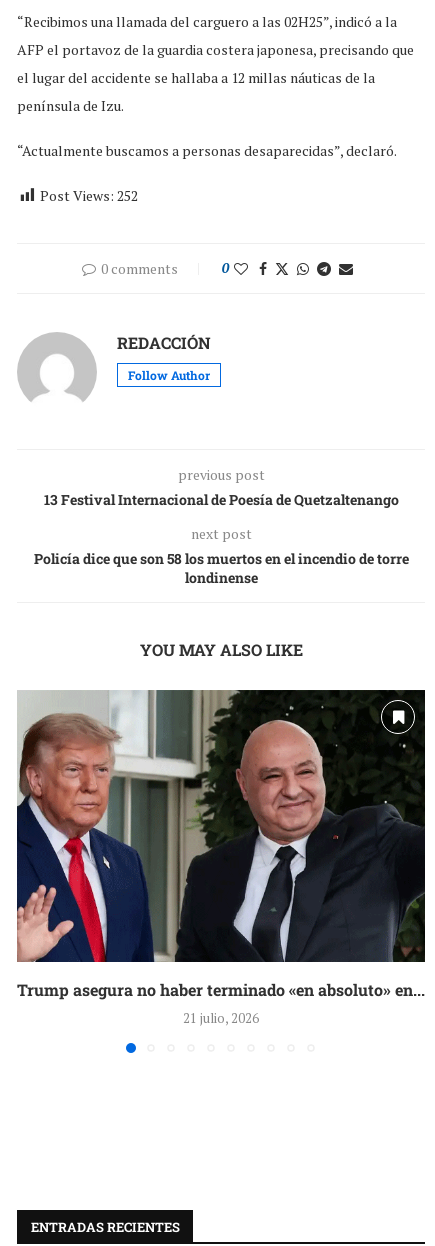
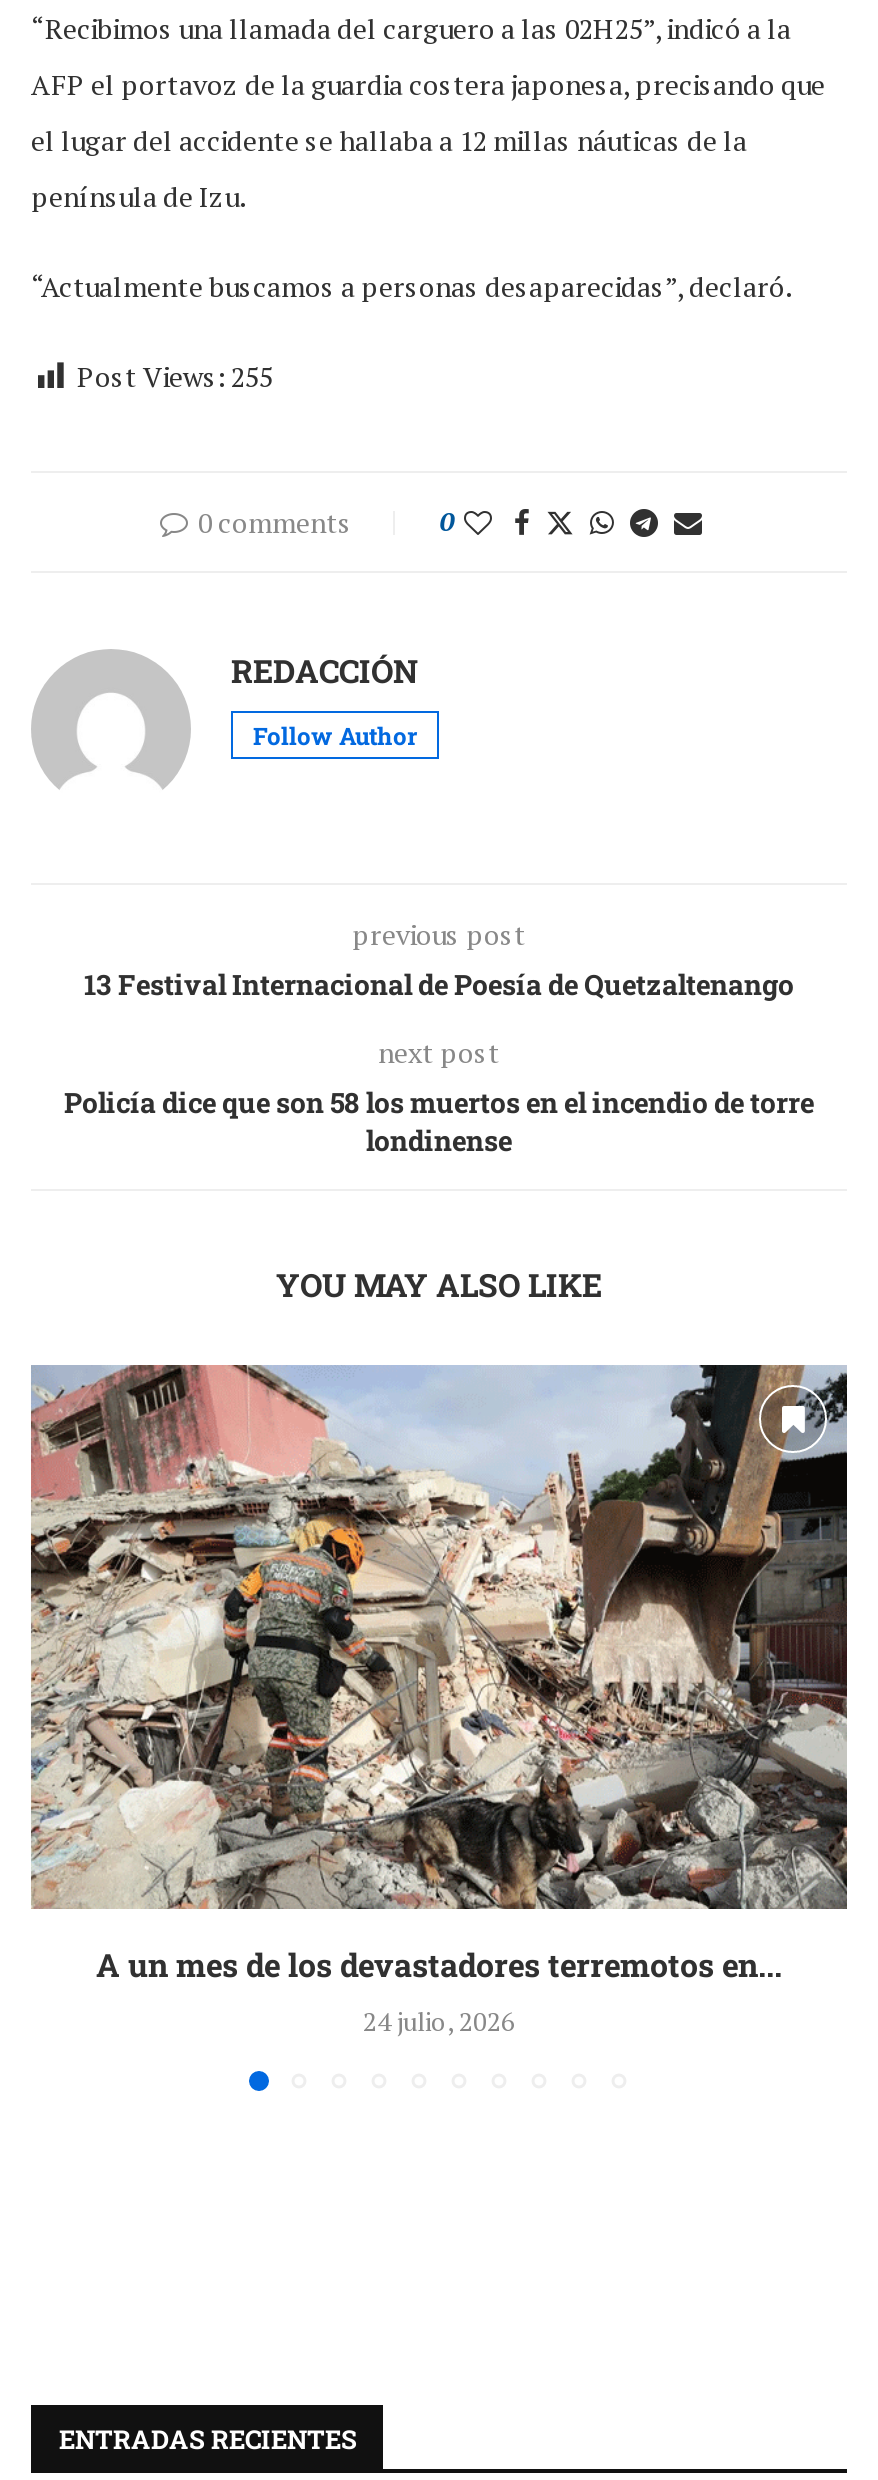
- Post Views: 252
+ Post Views: 255

- [image]
- Trump asegura no haber terminado «en absoluto» en...
+ [image]
+ A un mes de los devastadores terremotos en...

- 21 julio, 2026
+ 24 julio, 2026
